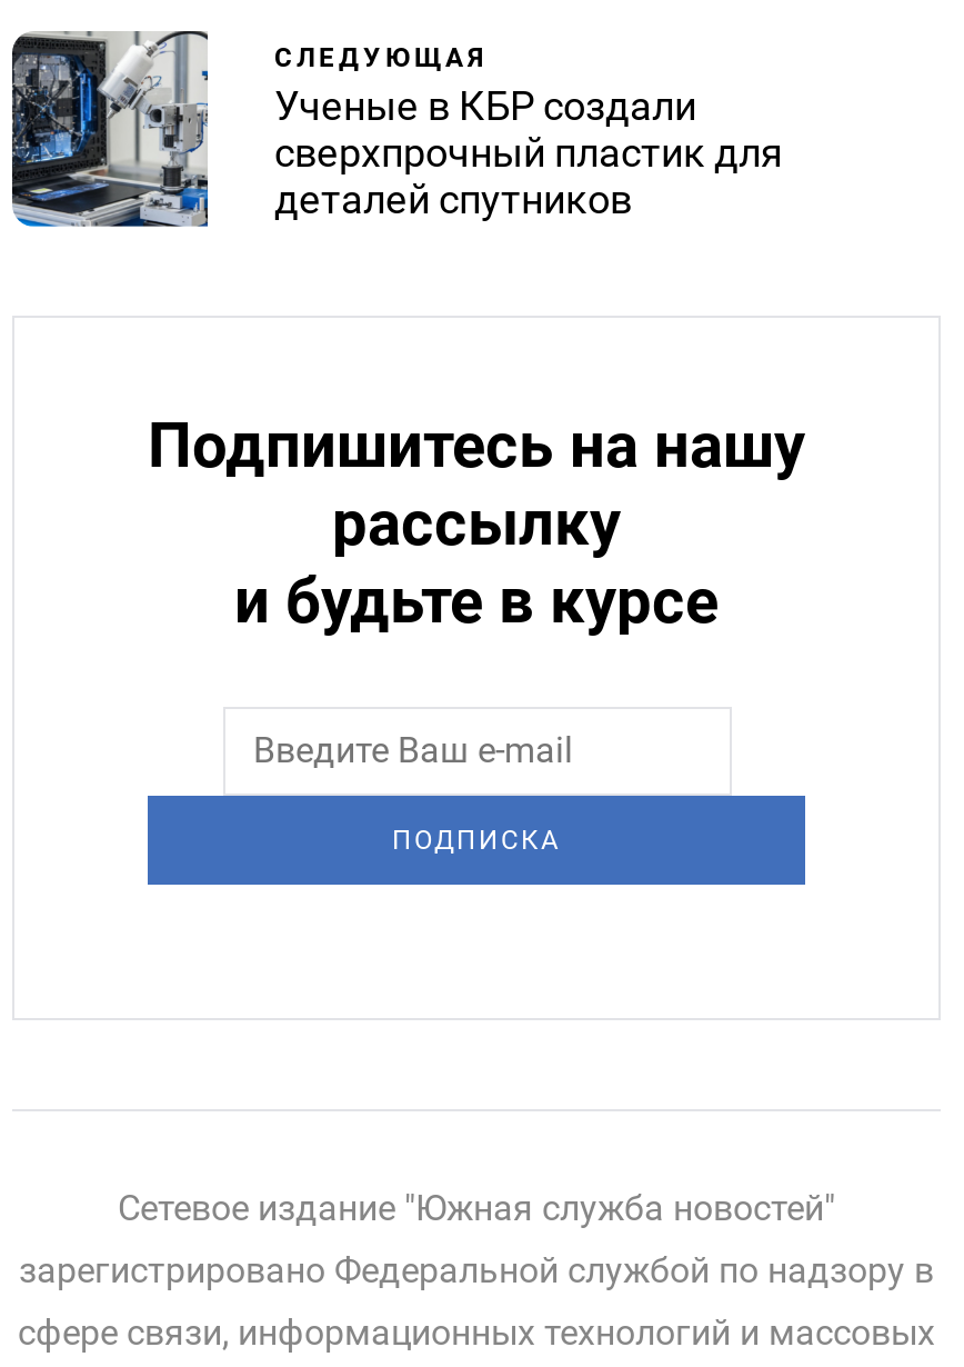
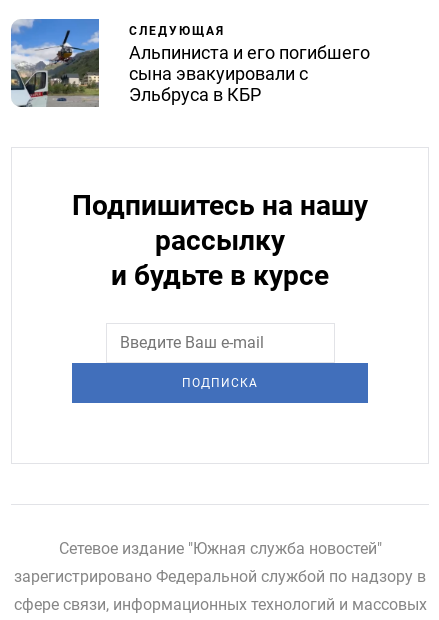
- [image]
- Ученые в КБР создали
- сверхпрочный пластик для
- деталей спутников
+ [image]
+ Альпиниста и его погибшего
+ сына эвакуировали с
+ Эльбруса в КБР
